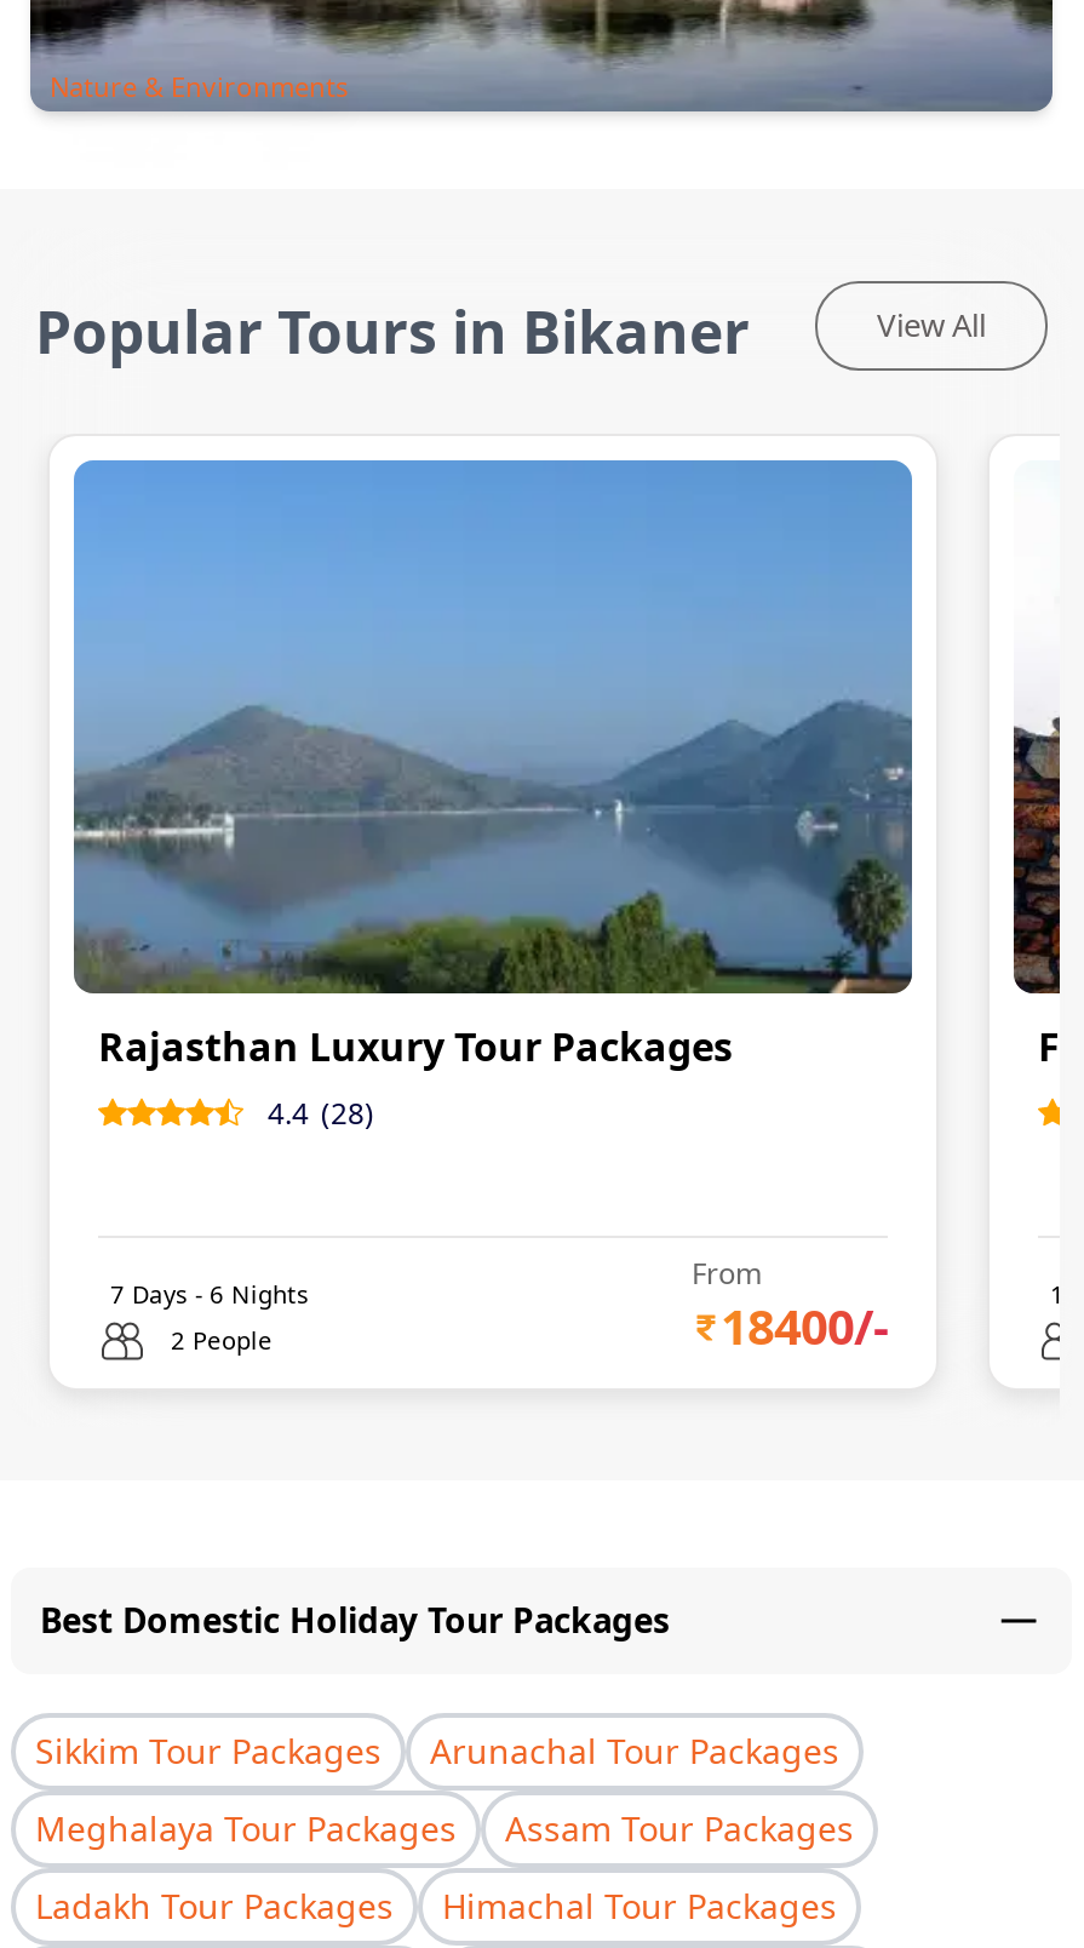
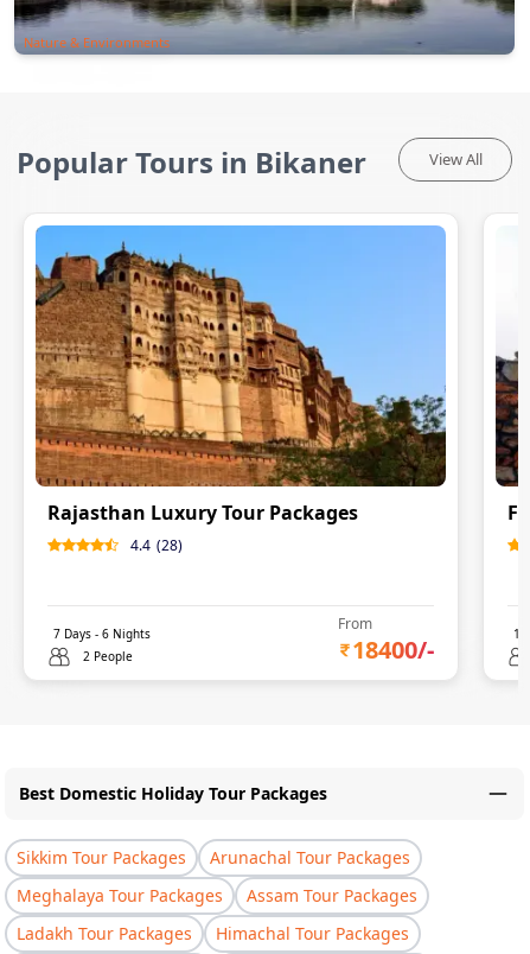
- [image]
+ [image]
